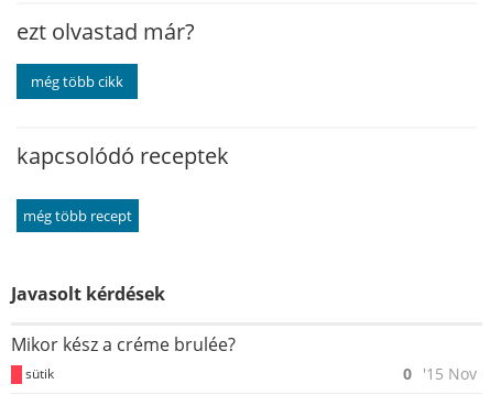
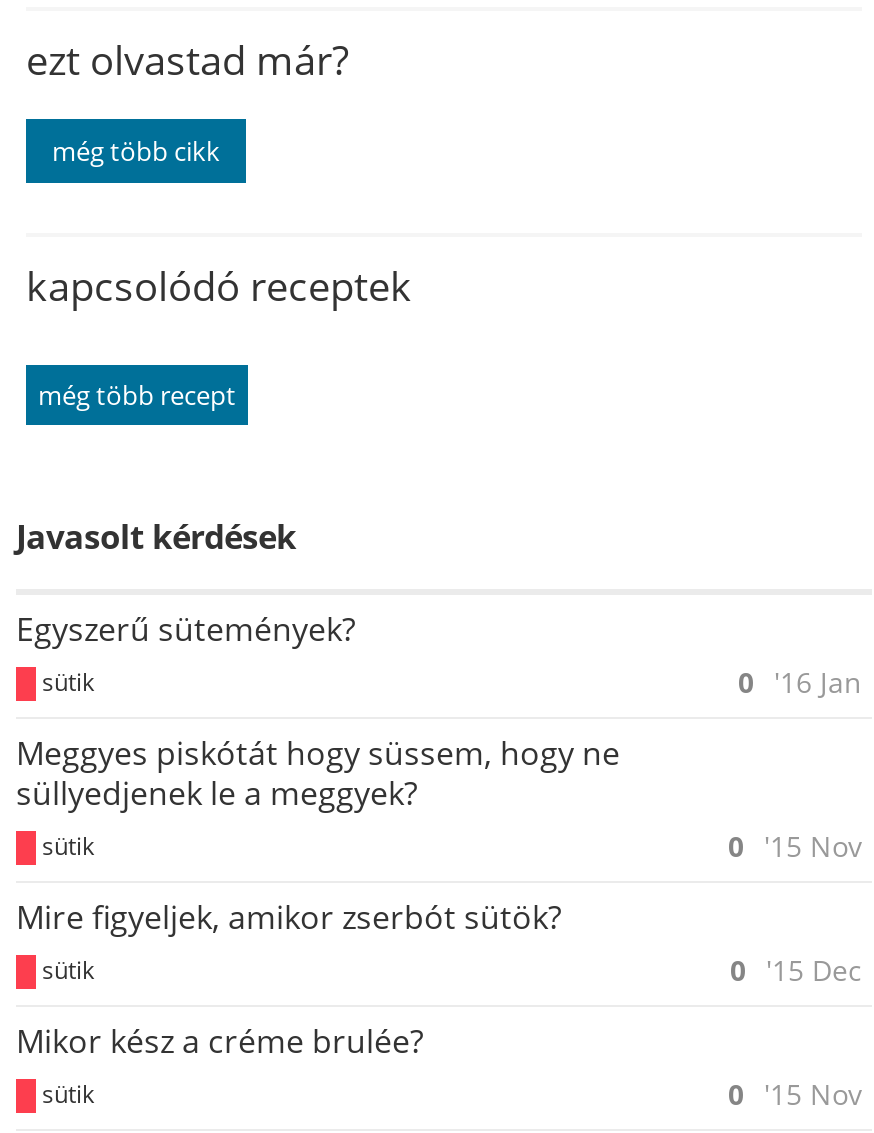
+ Egyszerű sütemények?
+ 0 '16 Jan
+ sütik
+ Meggyes piskótát hogy süssem, hogy ne
+ süllyedjenek le a meggyek?
+ 0 '15 Nov
+ sütik
+ Mire figyeljek, amikor zserbót sütök?
+ 0 '15 Dec
+ sütik
